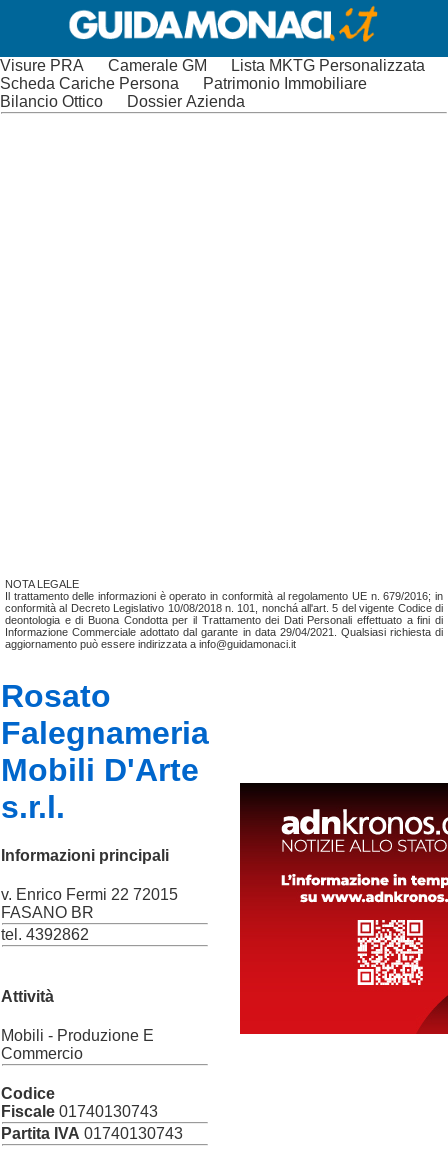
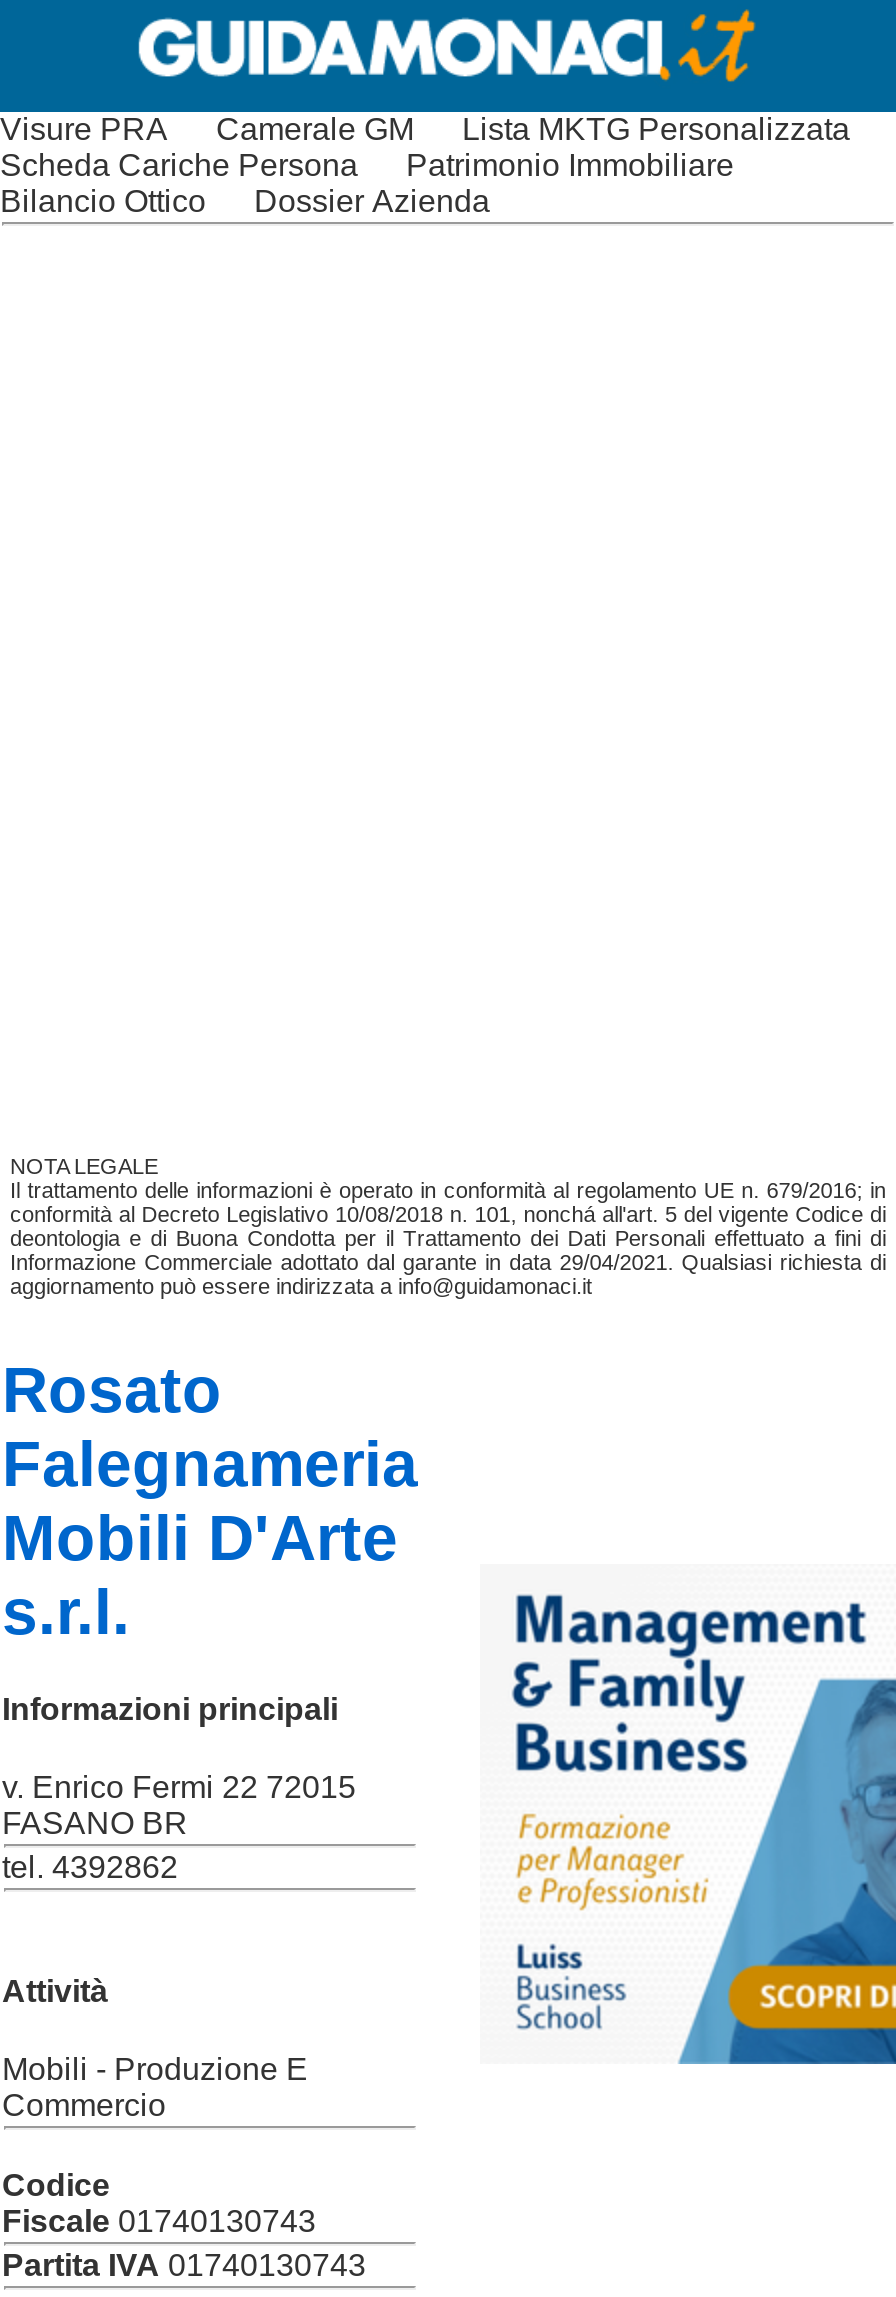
- [image]
+ [image]
